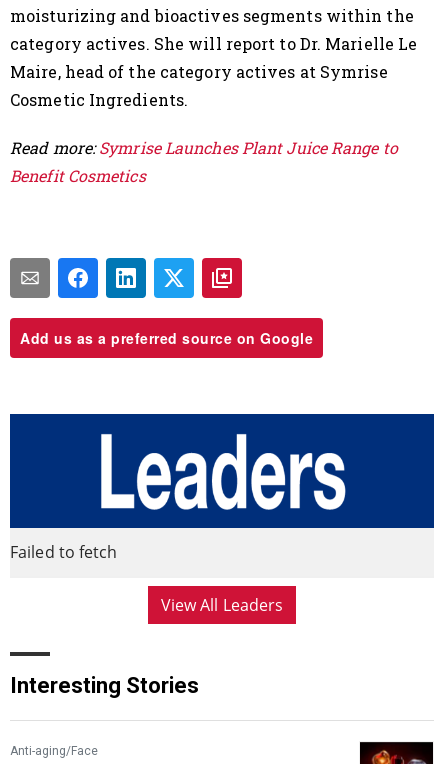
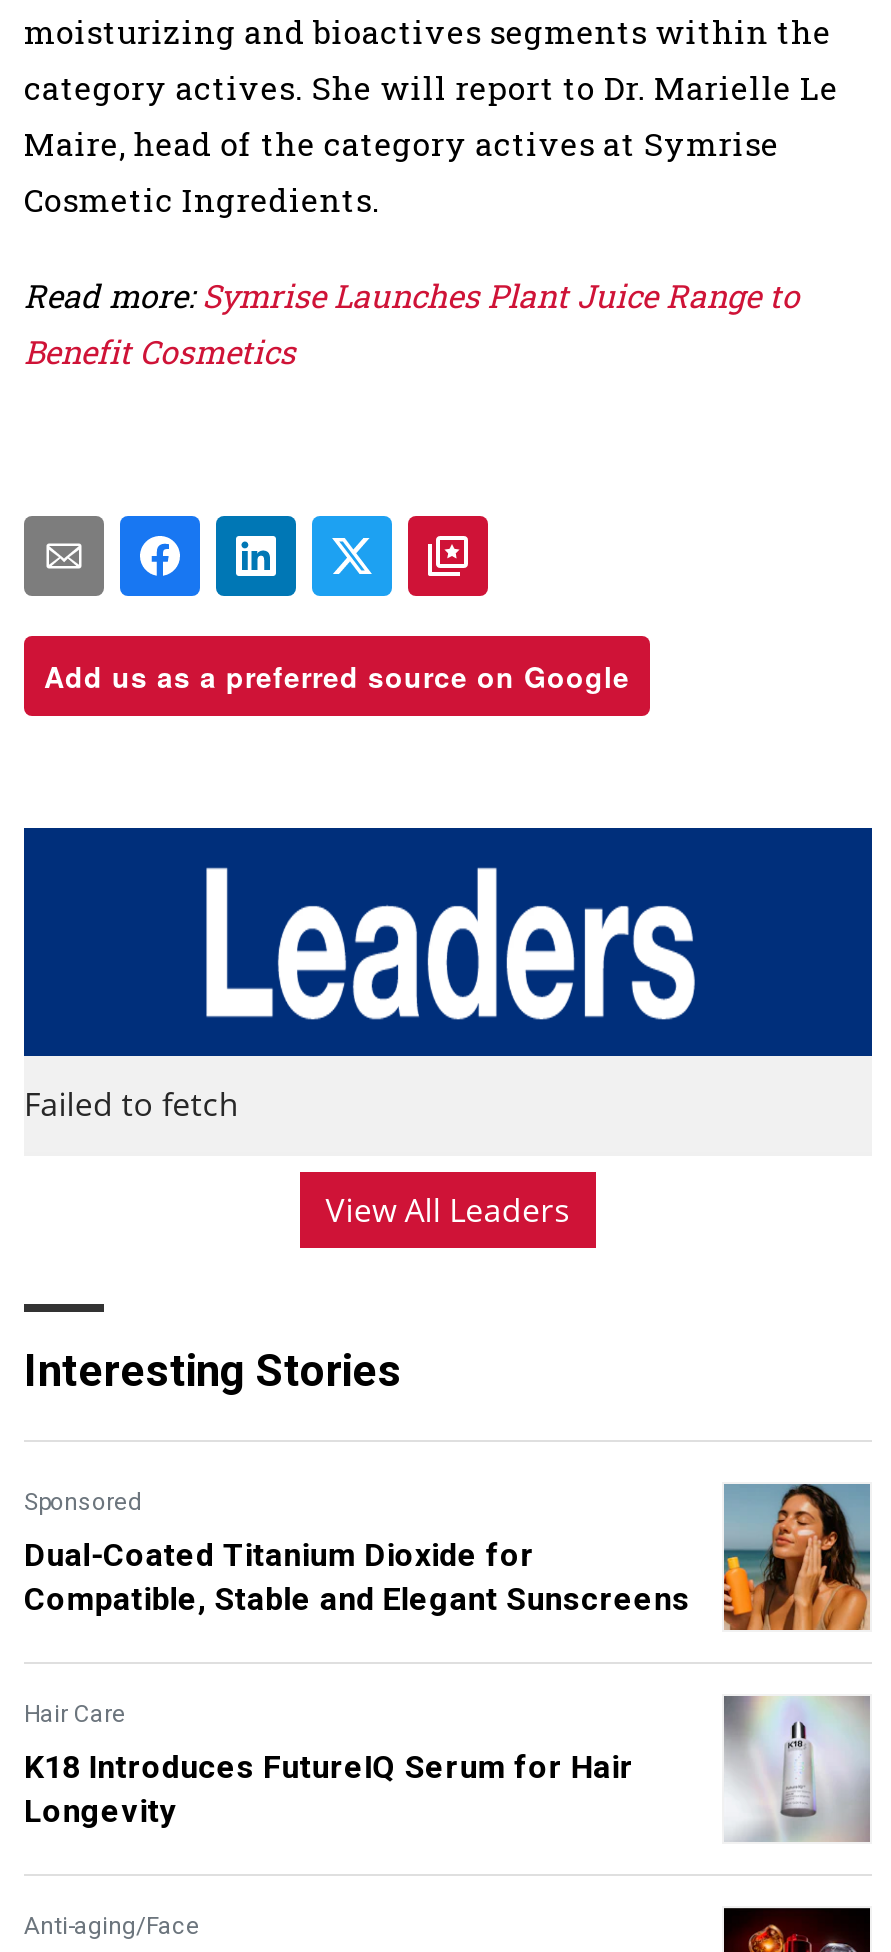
+ [image]
+ Sponsored
+ Dual-Coated Titanium Dioxide for
+ Compatible, Stable and Elegant Sunscreens
+ Hair Care
+ K18 Introduces FutureIQ Serum for Hair
+ Longevity

+ [image]
